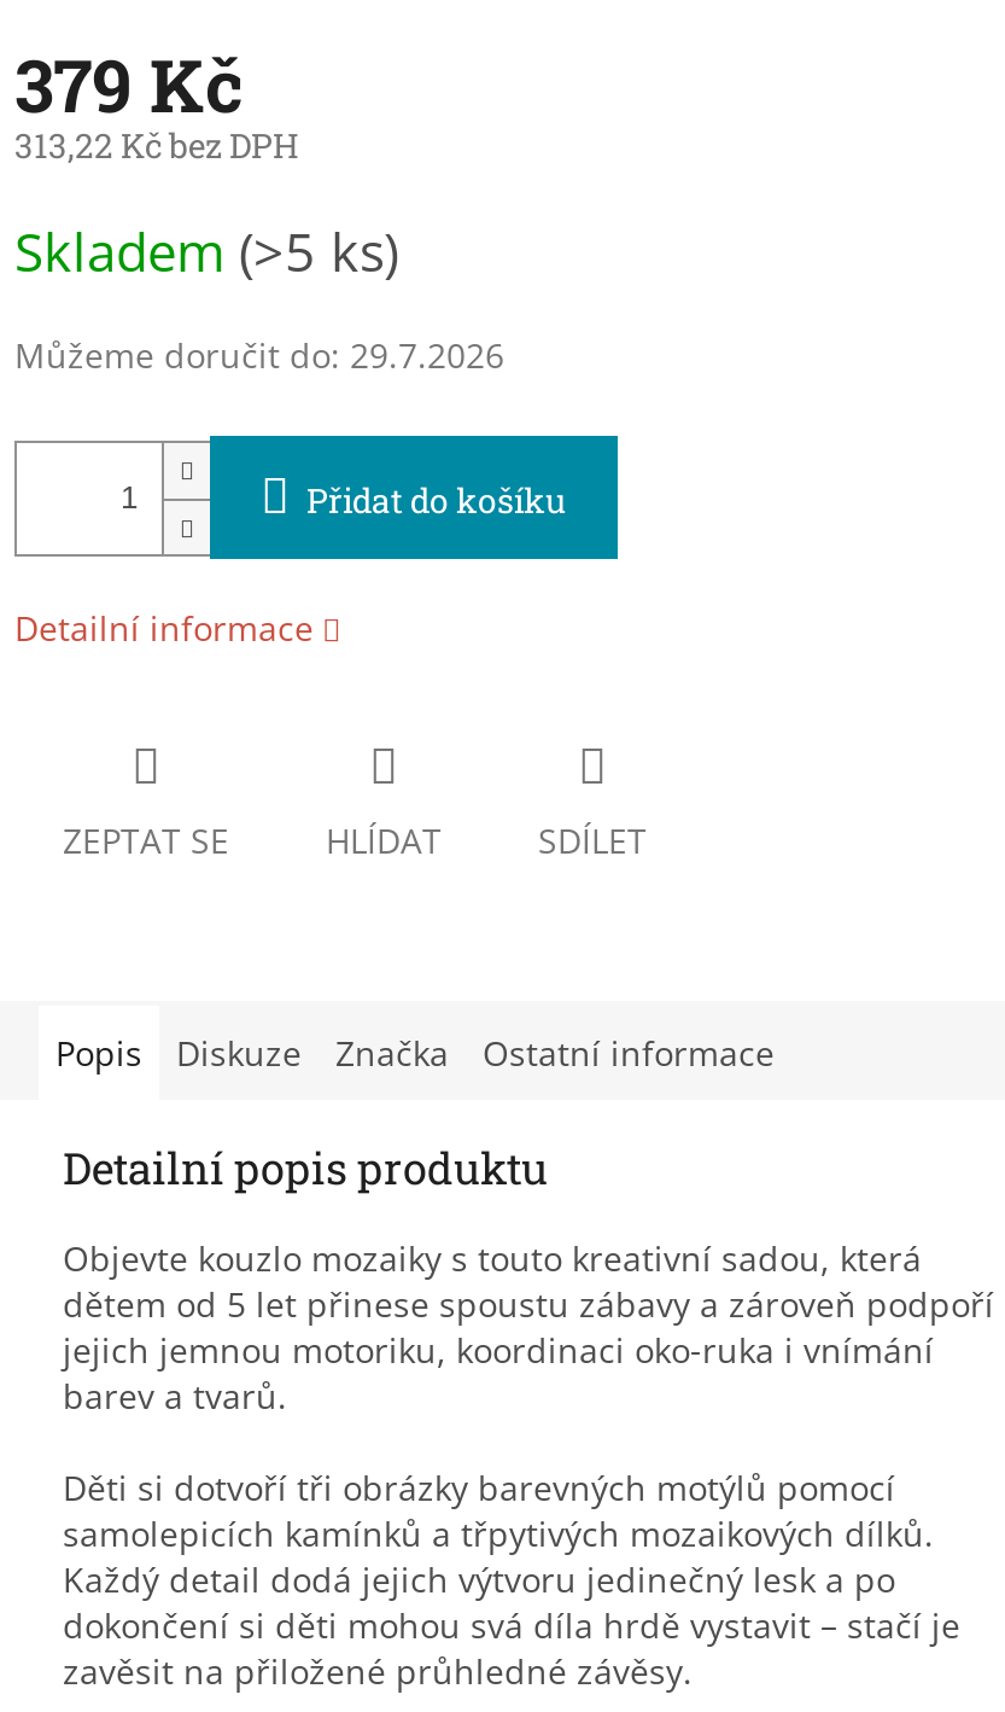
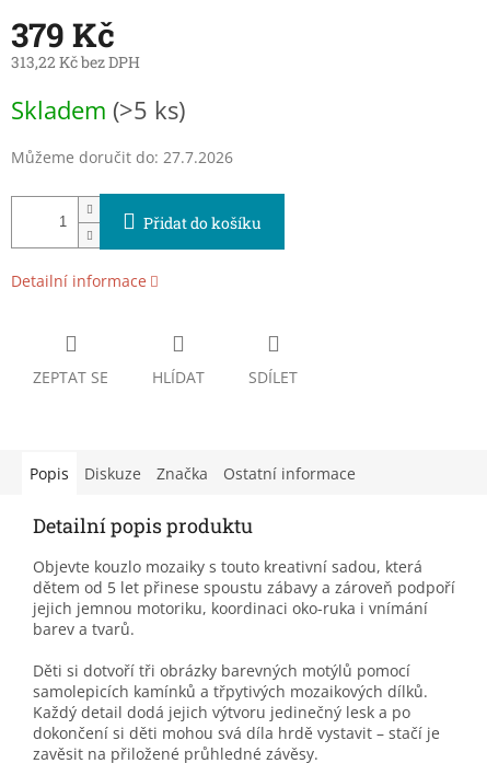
- Můžeme doručit do: 29.7.2026
+ Můžeme doručit do: 27.7.2026
